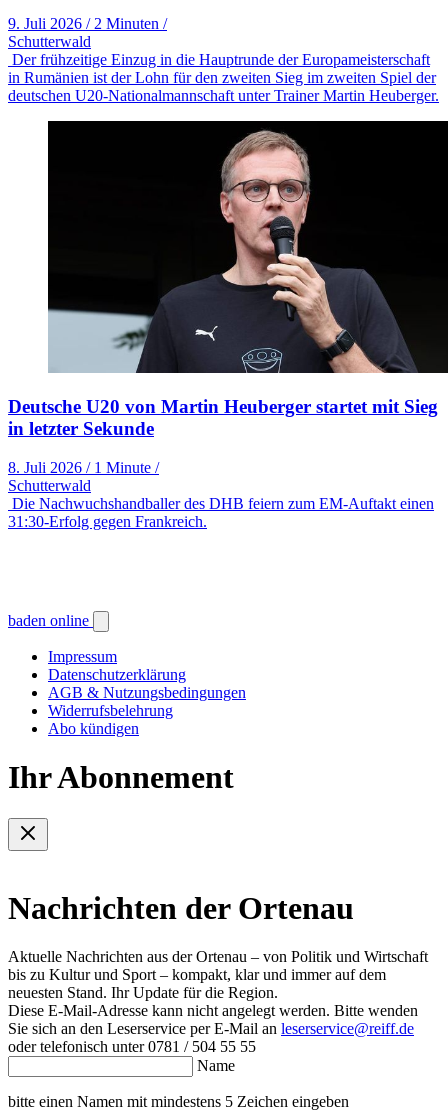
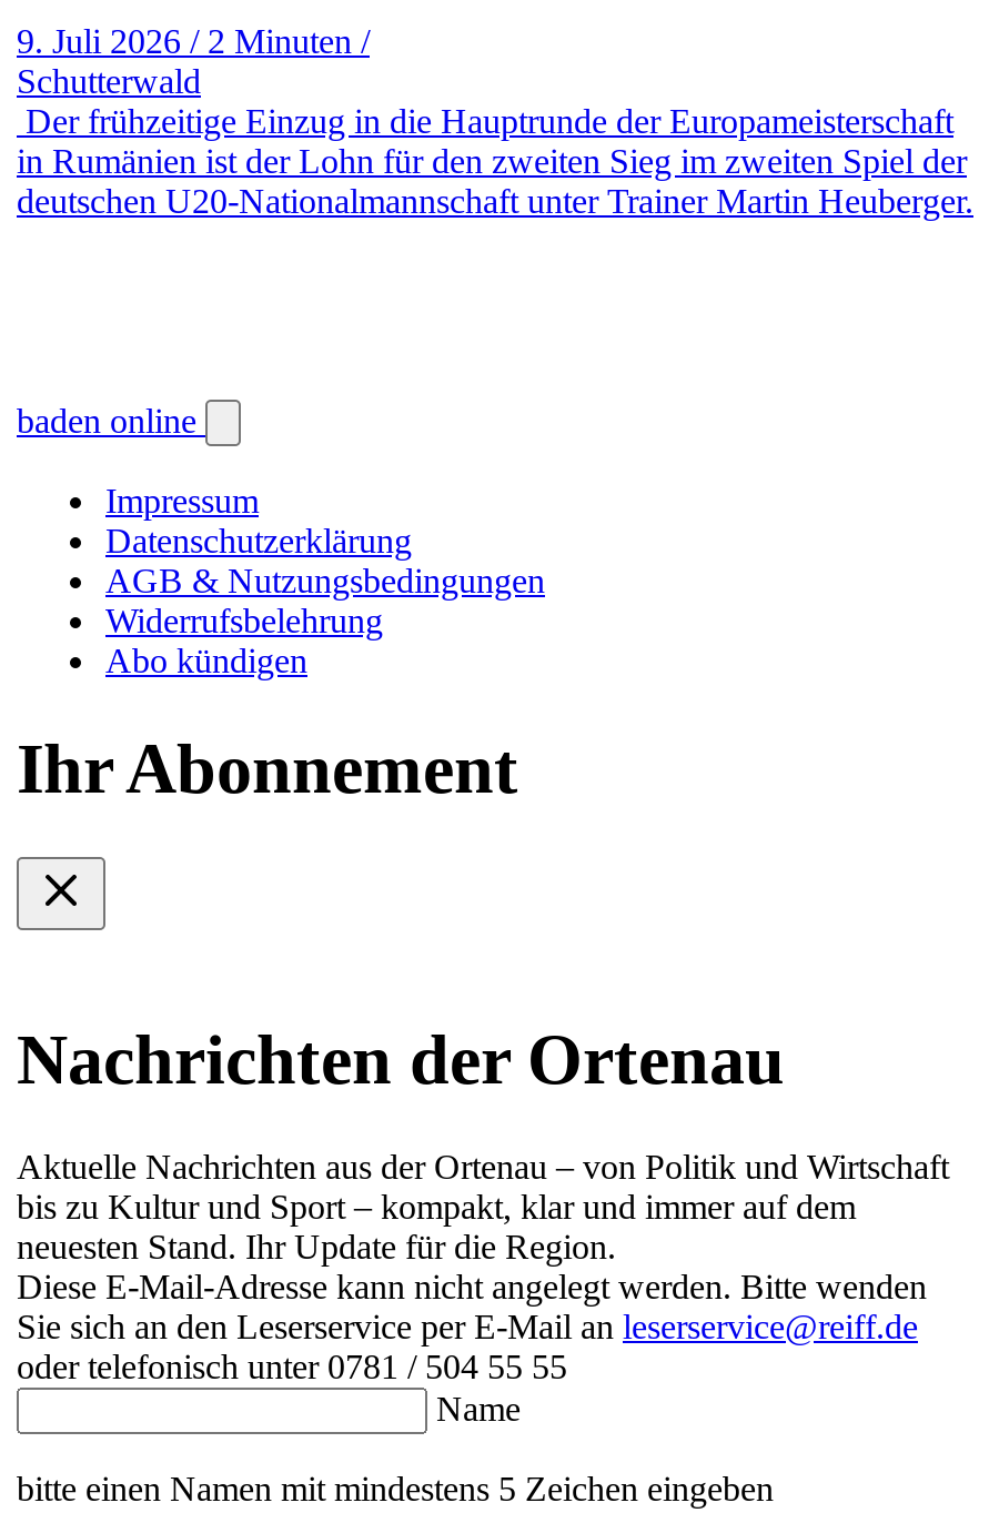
- [image]
- Deutsche U20 von Martin Heuberger startet mit Sieg
- in letzter Sekunde
- 8. Juli 2026 / 1 Minute /
- Schutterwald
- Die Nachwuchshandballer des DHB feiern zum EM-Auftakt einen
- 31:30-Erfolg gegen Frankreich.
